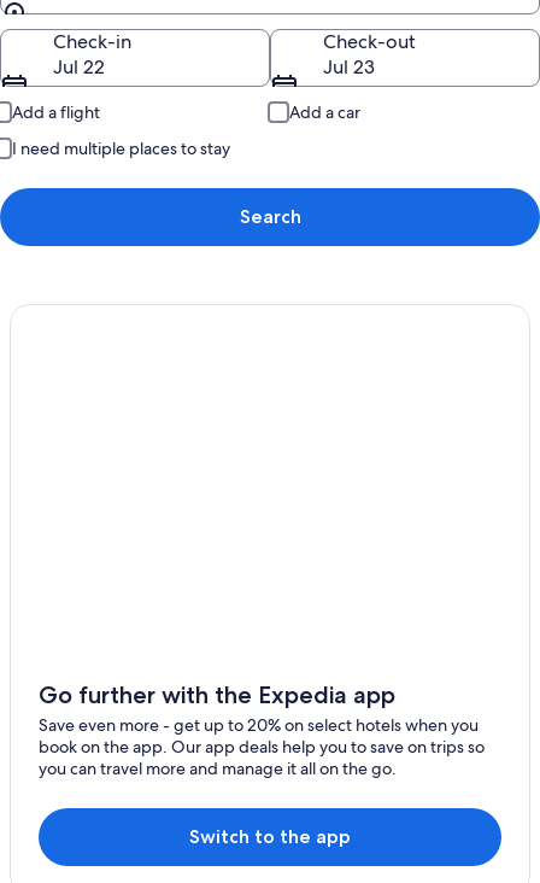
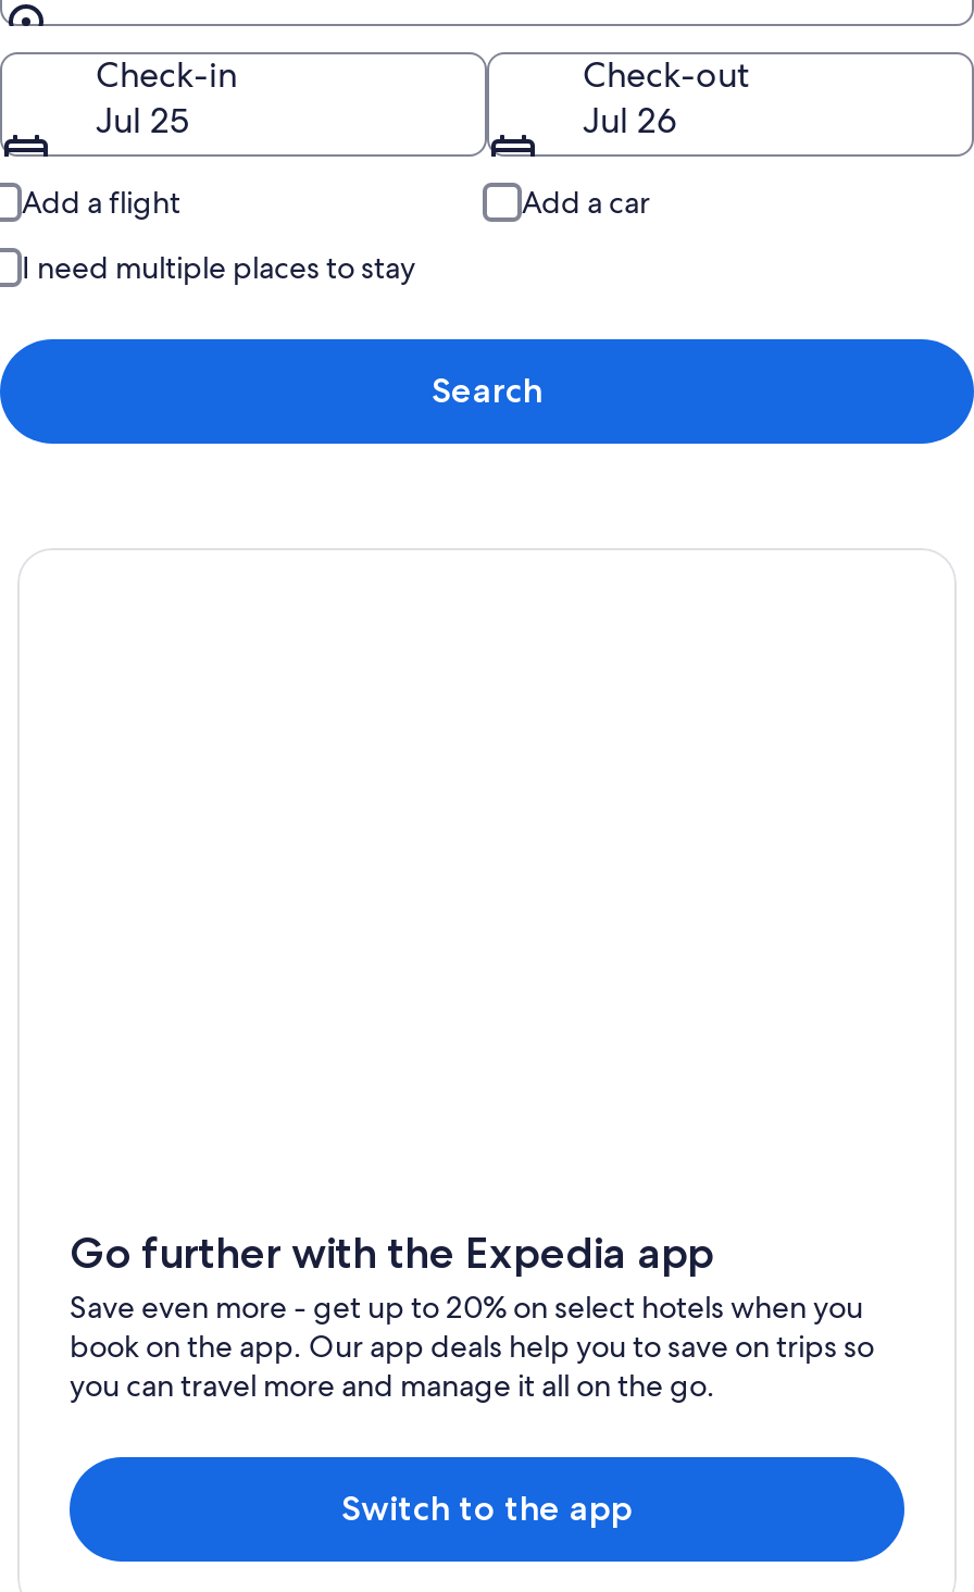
- Jul 22
+ Jul 25

- Jul 23
+ Jul 26
